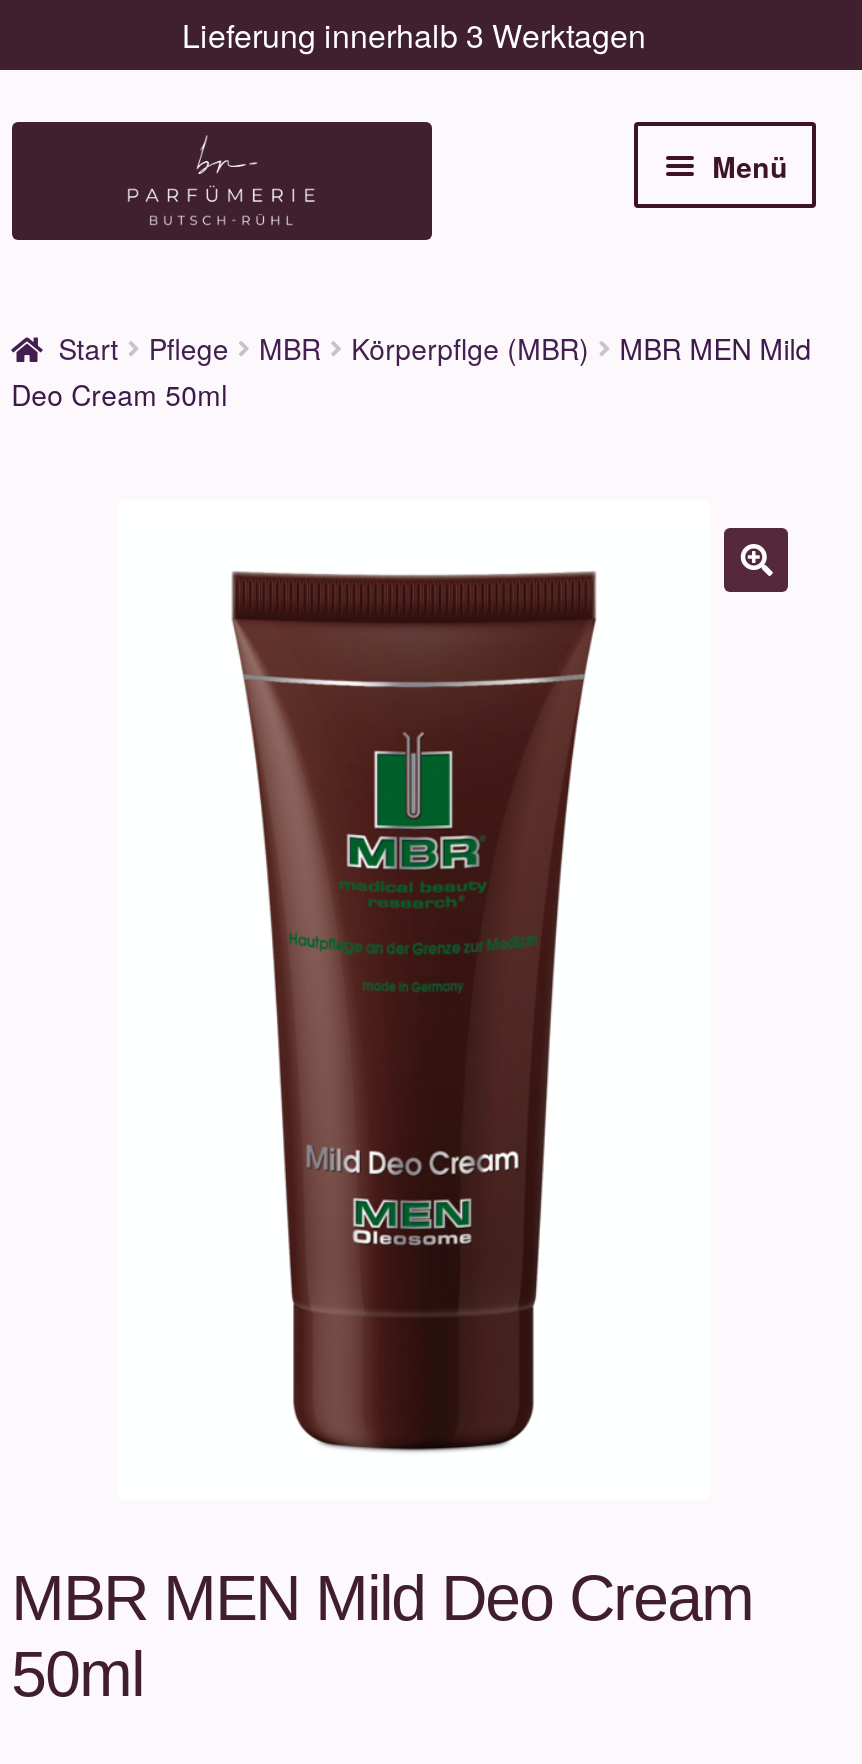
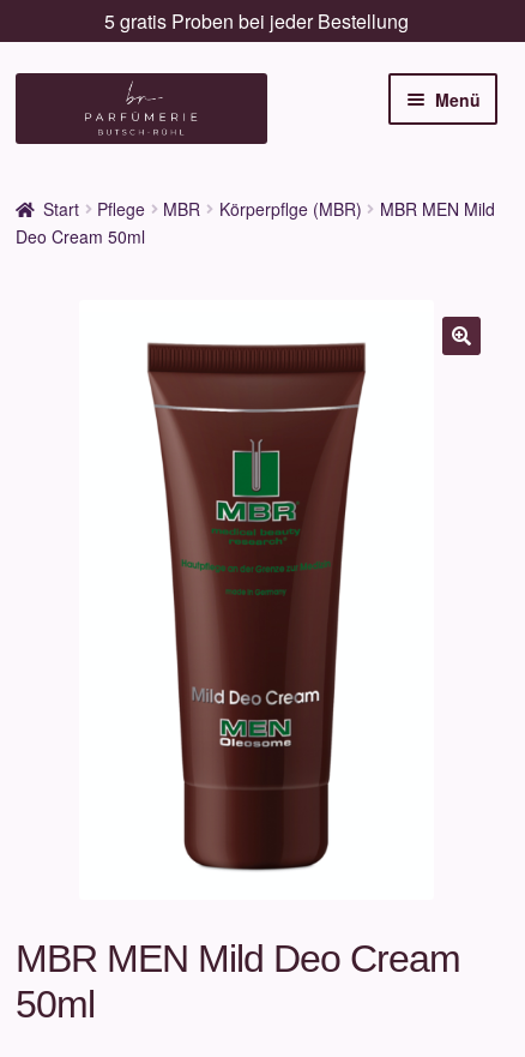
- Lieferung innerhalb 3 Werktagen
+ 5 gratis Proben bei jeder Bestellung
